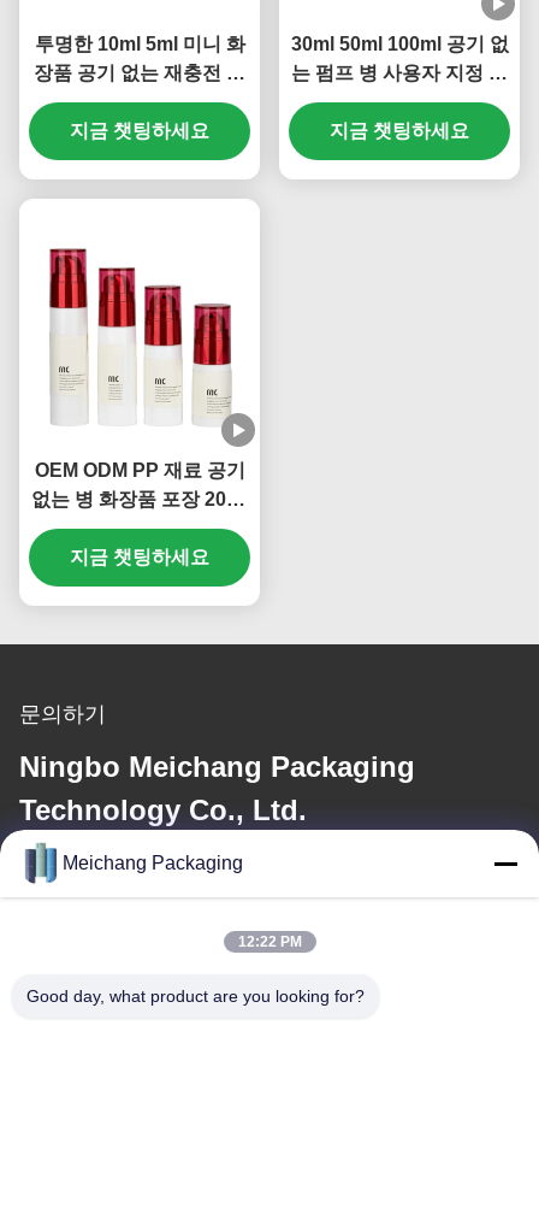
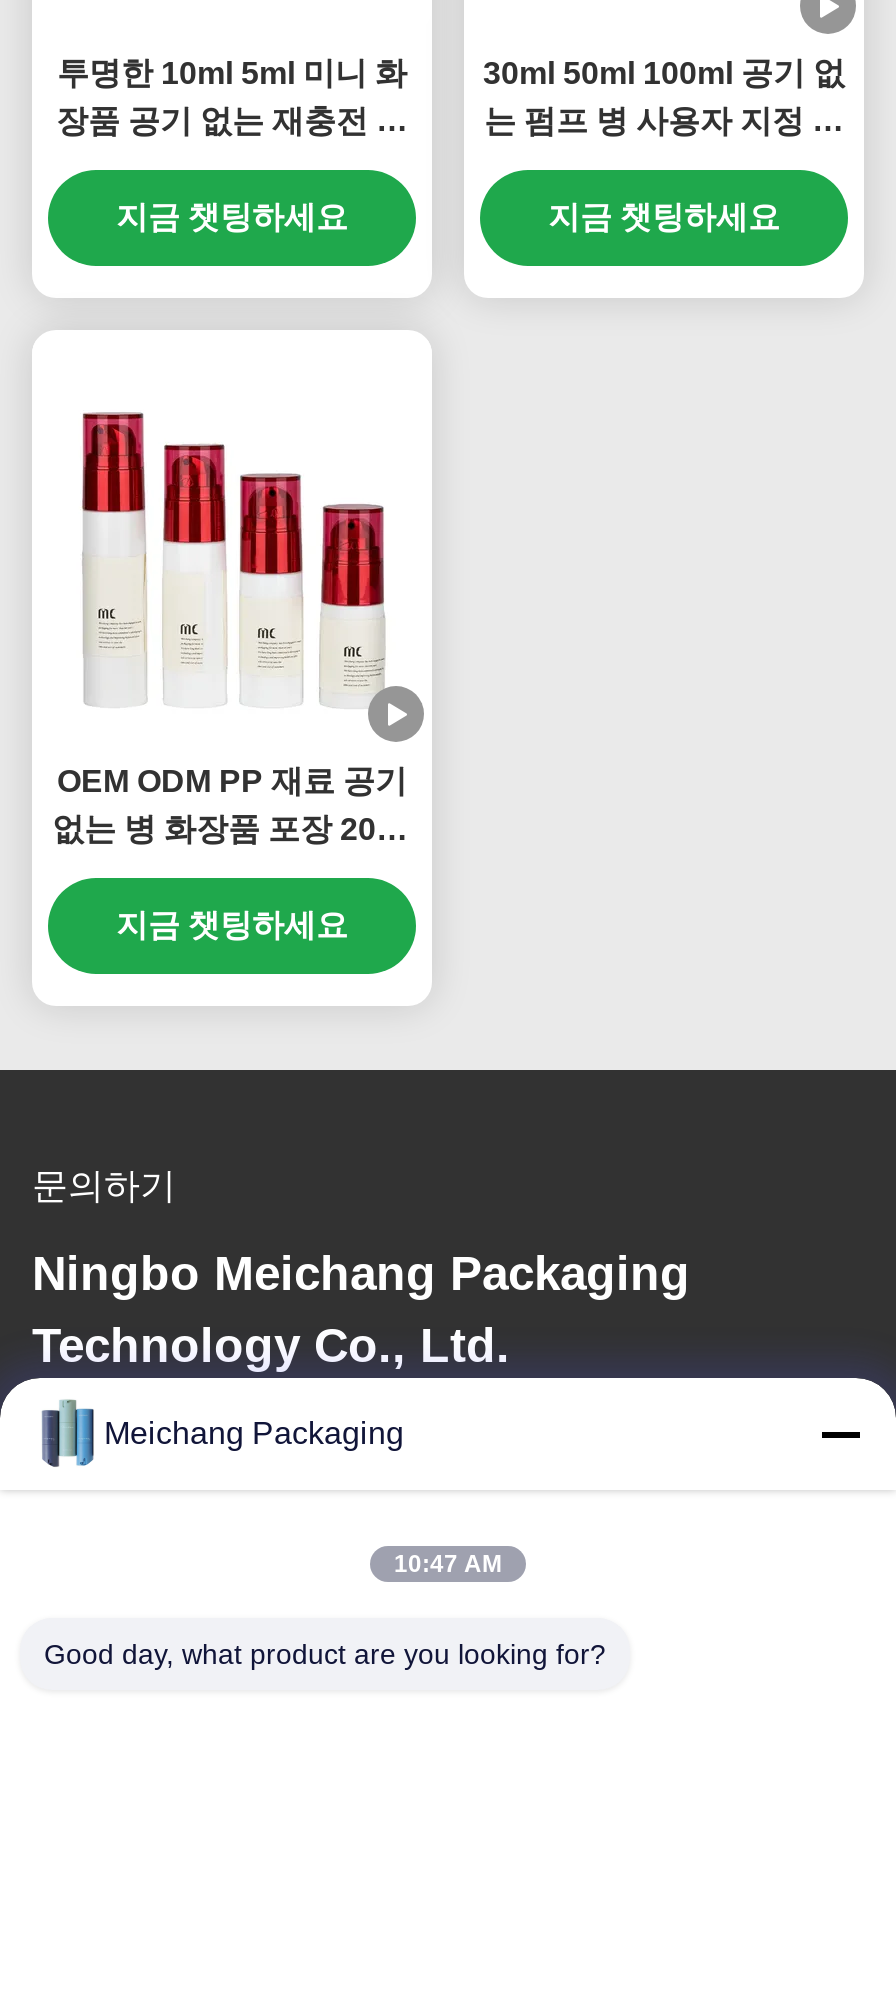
- 12:22 PM
+ 10:47 AM
